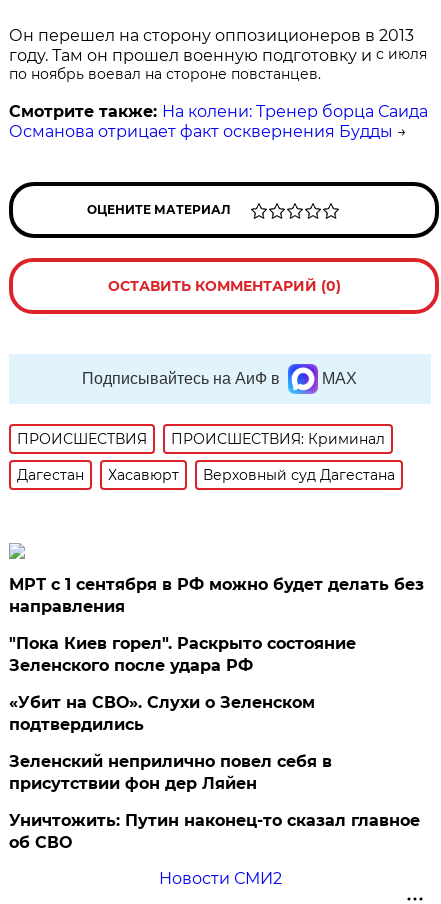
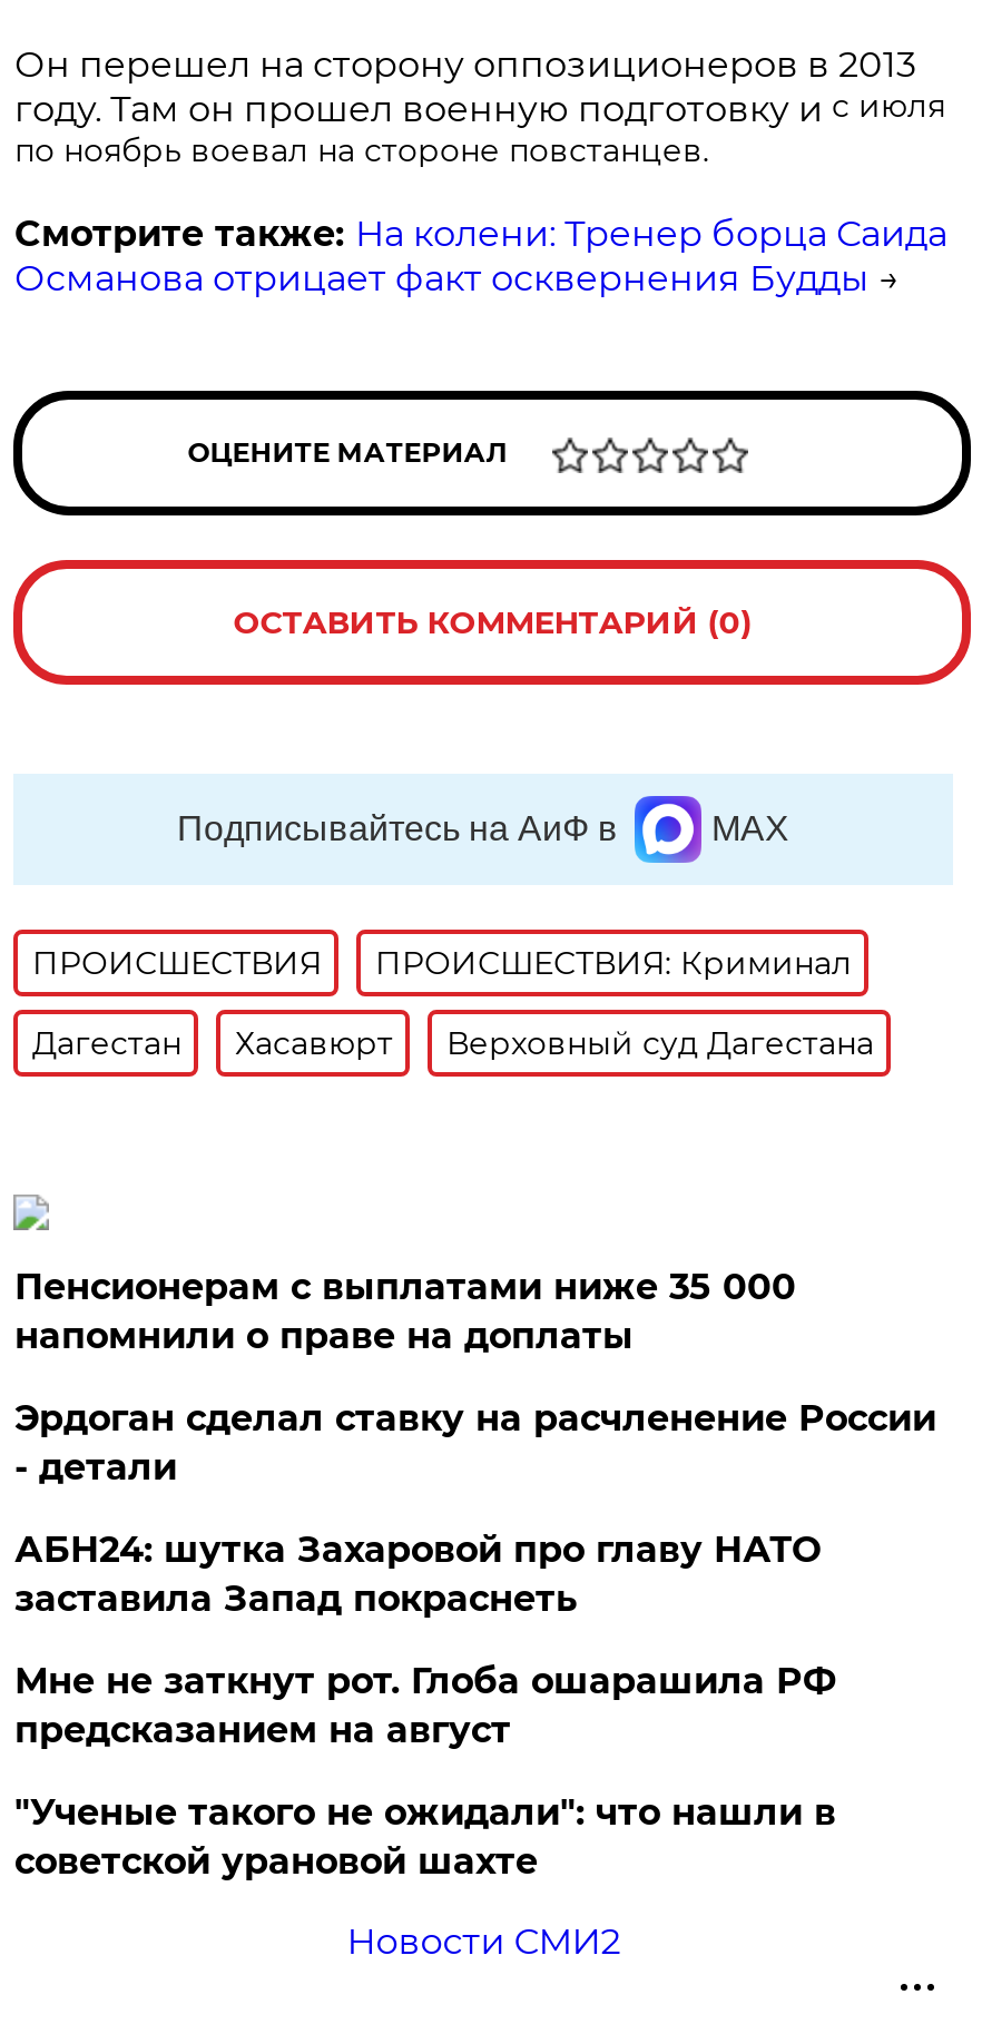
- МРТ с 1 сентября в РФ можно будет делать без
- направления
+ Пенсионерам с выплатами ниже 35 000
+ напомнили о праве на доплаты

- "Пока Киев горел". Раскрыто состояние
- Зеленского после удара РФ
+ Эрдоган сделал ставку на расчленение России
+ - детали

- «Убит на СВО». Слухи о Зеленском
- подтвердились
+ АБН24: шутка Захаровой про главу НАТО
+ заставила Запад покраснеть

- Зеленский неприлично повел cебя в
- присутствии фон дер Ляйен
+ Мне не заткнут рот. Глоба ошарашила РФ
+ предсказанием на август

- Уничтожить: Путин наконец-то сказал главное
- об СВО
+ "Ученые такого не ожидали": что нашли в
+ советской урановой шахте
